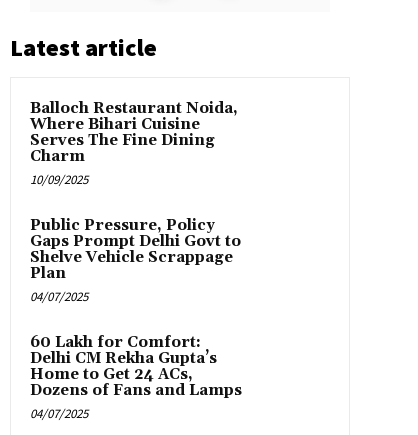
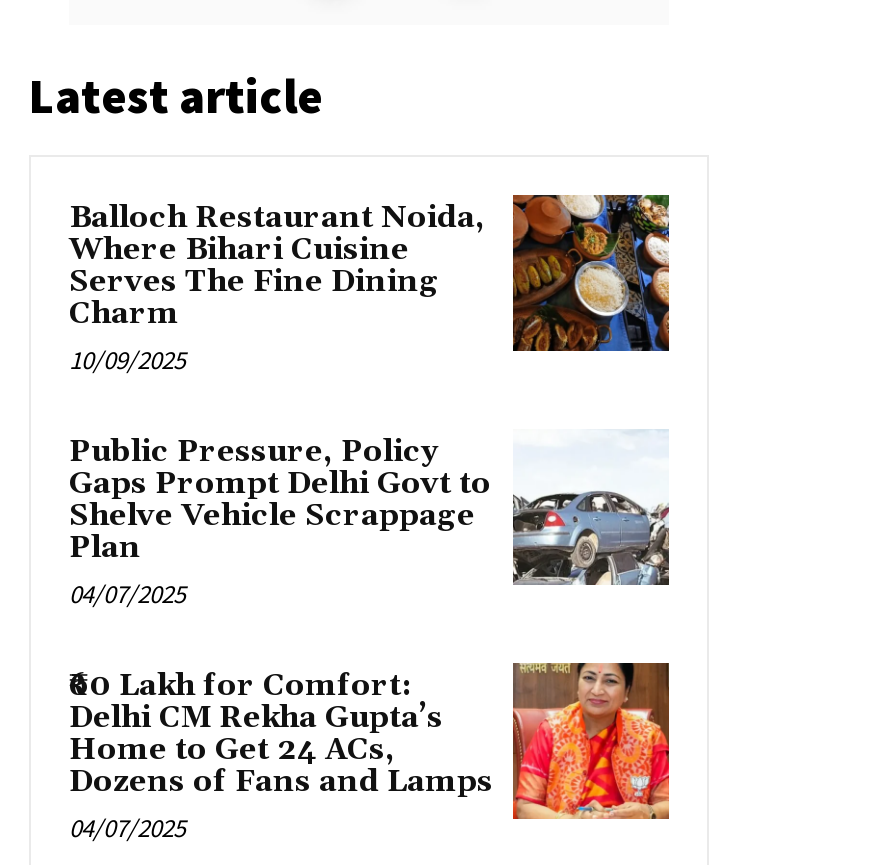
+ [image]

+ [image]

+ [image]
